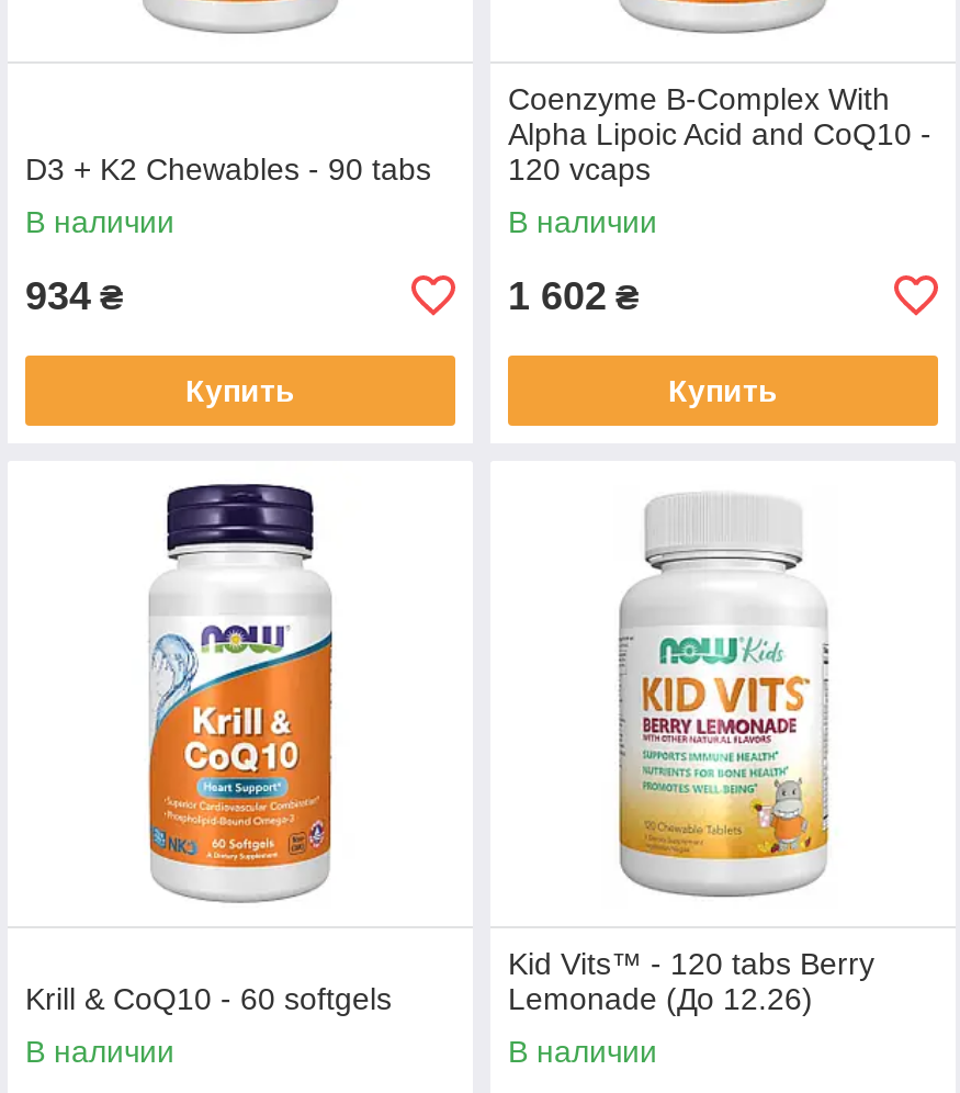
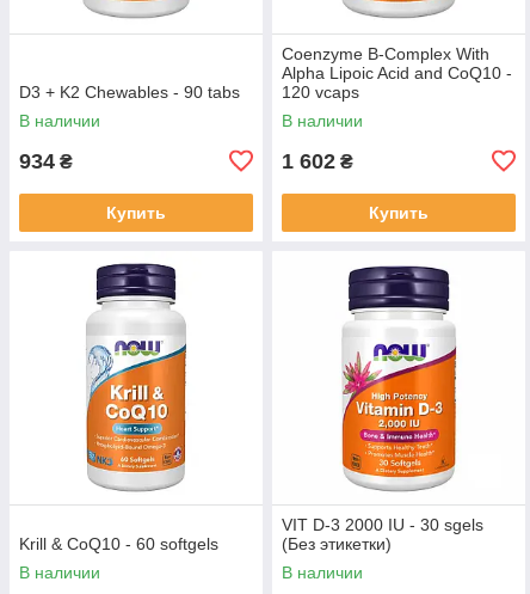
- [image]
- Kid Vits™ - 120 tabs Berry
- Lemonade (До 12.26)
+ [image]
+ VIT D-3 2000 IU - 30 sgels
+ (Без этикетки)
